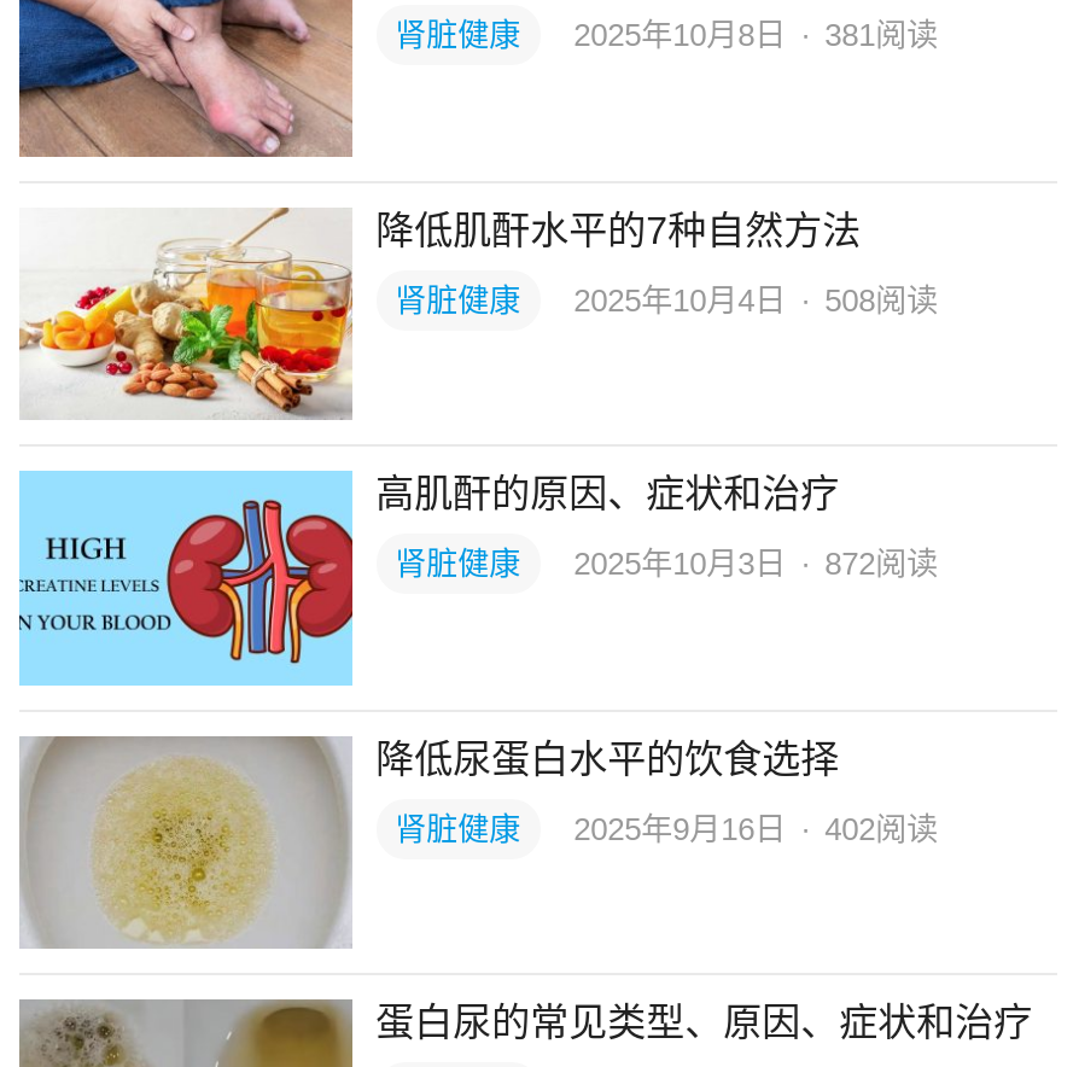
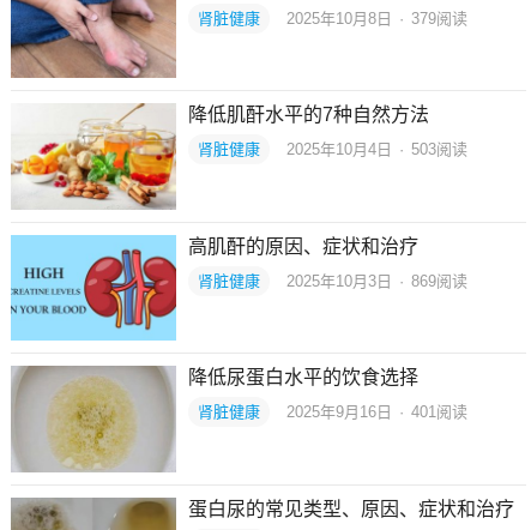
- 肾脏健康 2025年10月8日 · 381阅读
+ 肾脏健康 2025年10月8日 · 379阅读

- 肾脏健康 2025年10月4日 · 508阅读
+ 肾脏健康 2025年10月4日 · 503阅读

- 肾脏健康 2025年10月3日 · 872阅读
+ 肾脏健康 2025年10月3日 · 869阅读

- 肾脏健康 2025年9月16日 · 402阅读
+ 肾脏健康 2025年9月16日 · 401阅读
